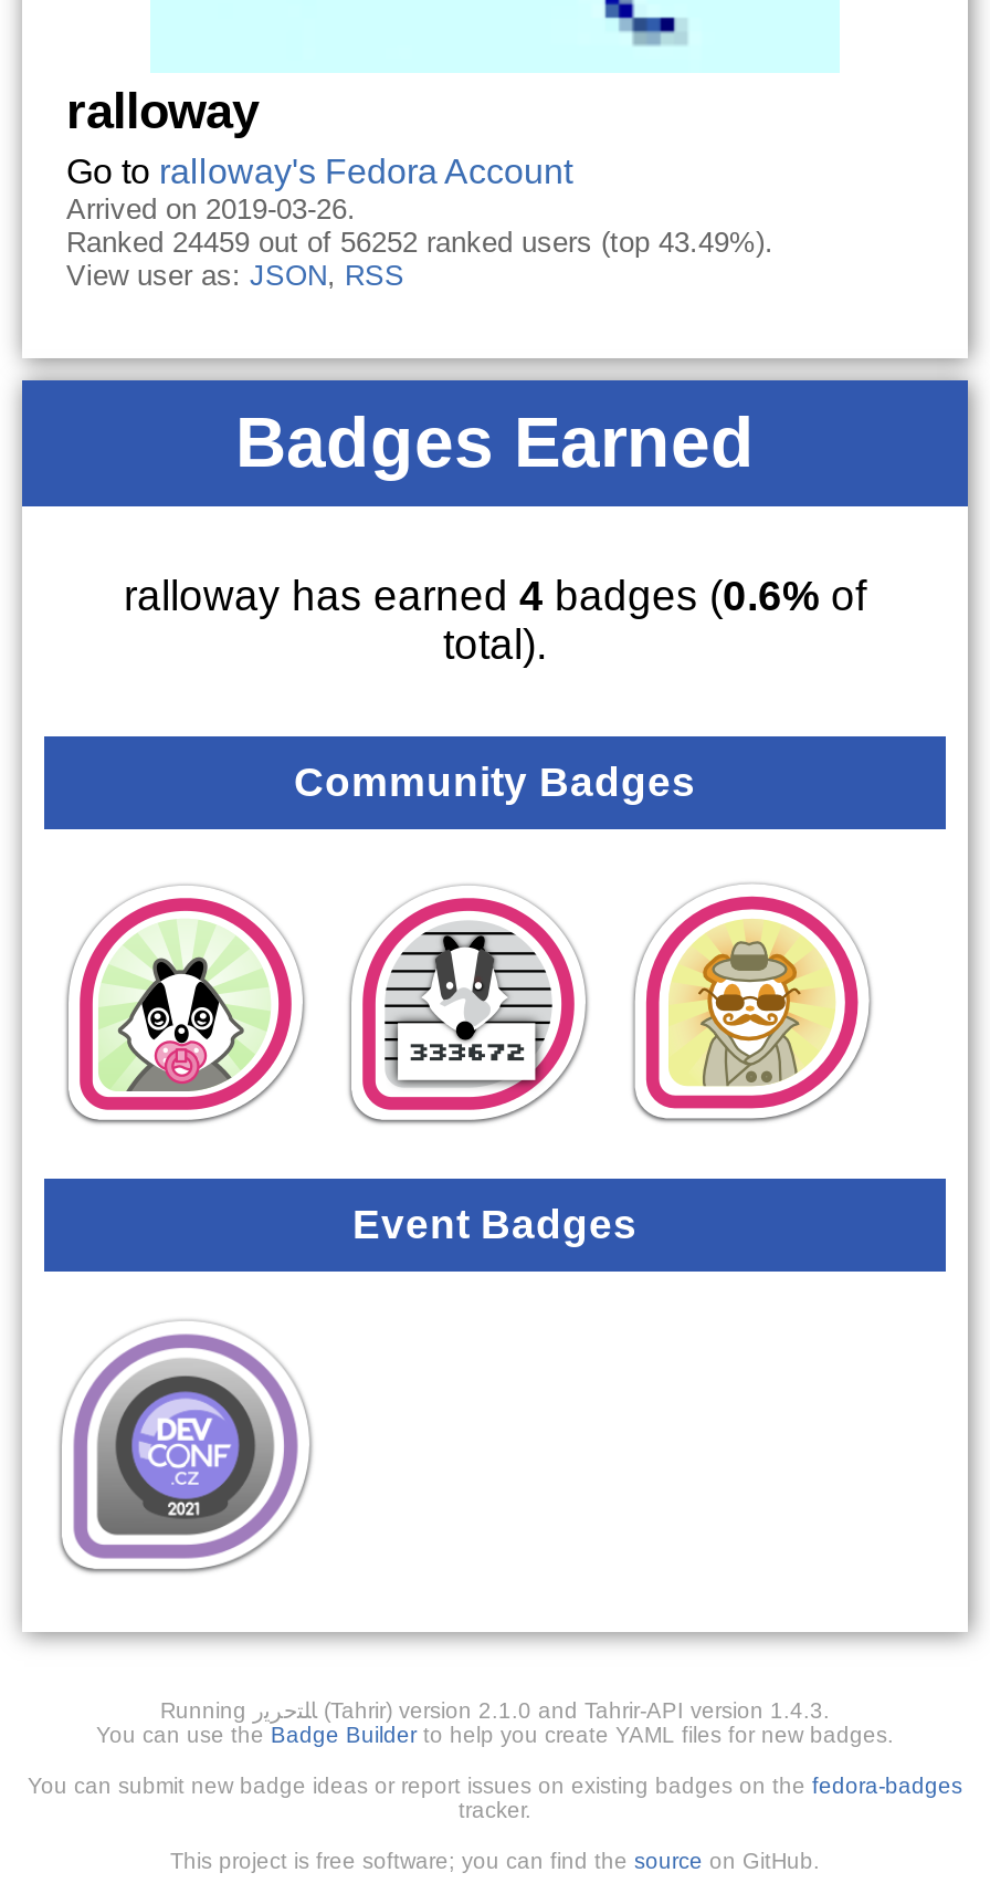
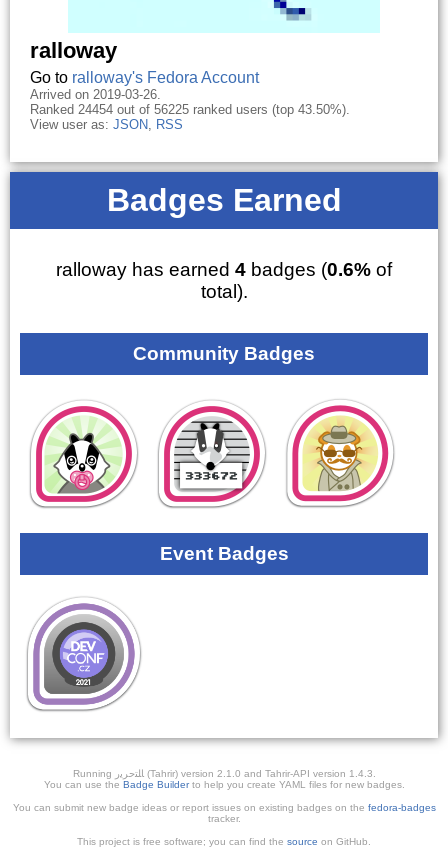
- Ranked 24459 out of 56252 ranked users (top 43.49%).
+ Ranked 24454 out of 56225 ranked users (top 43.50%).
